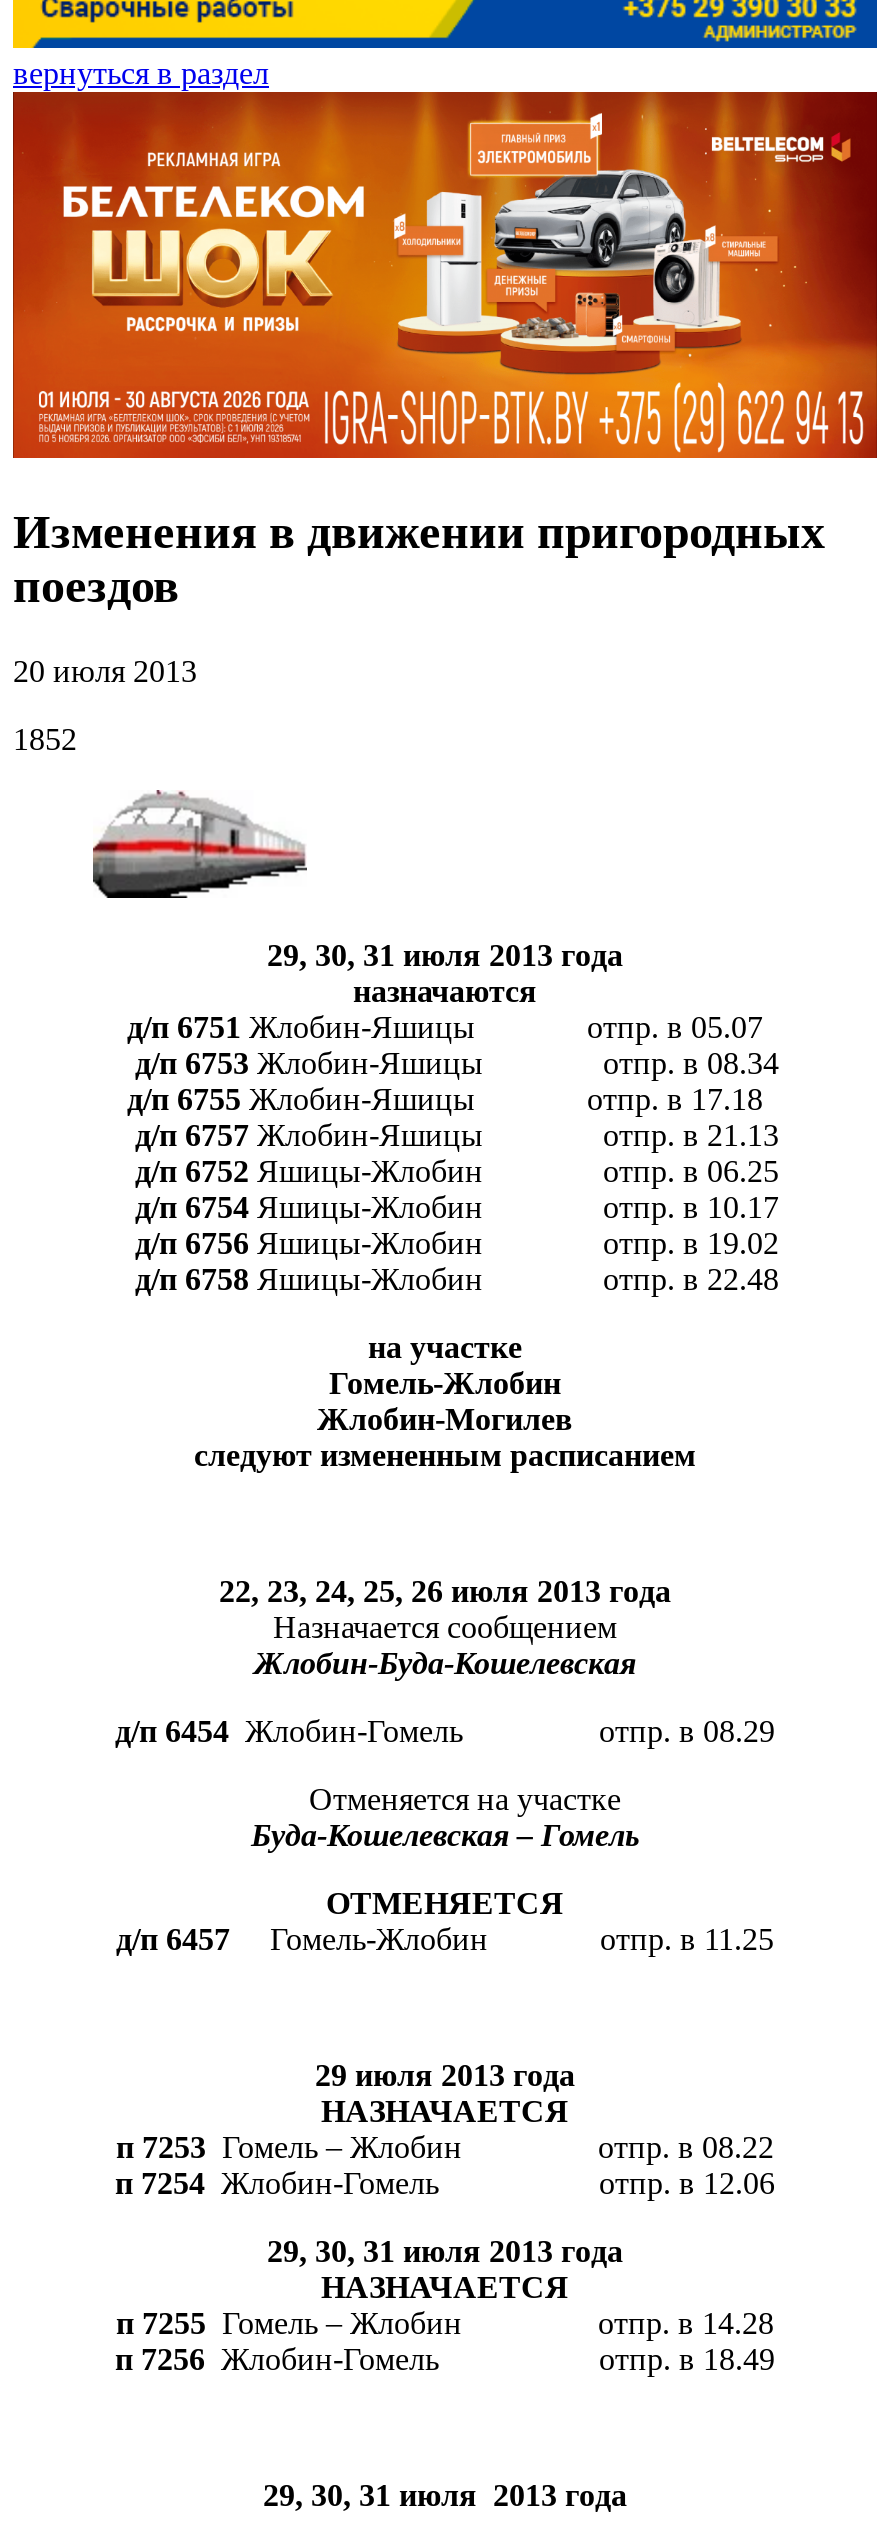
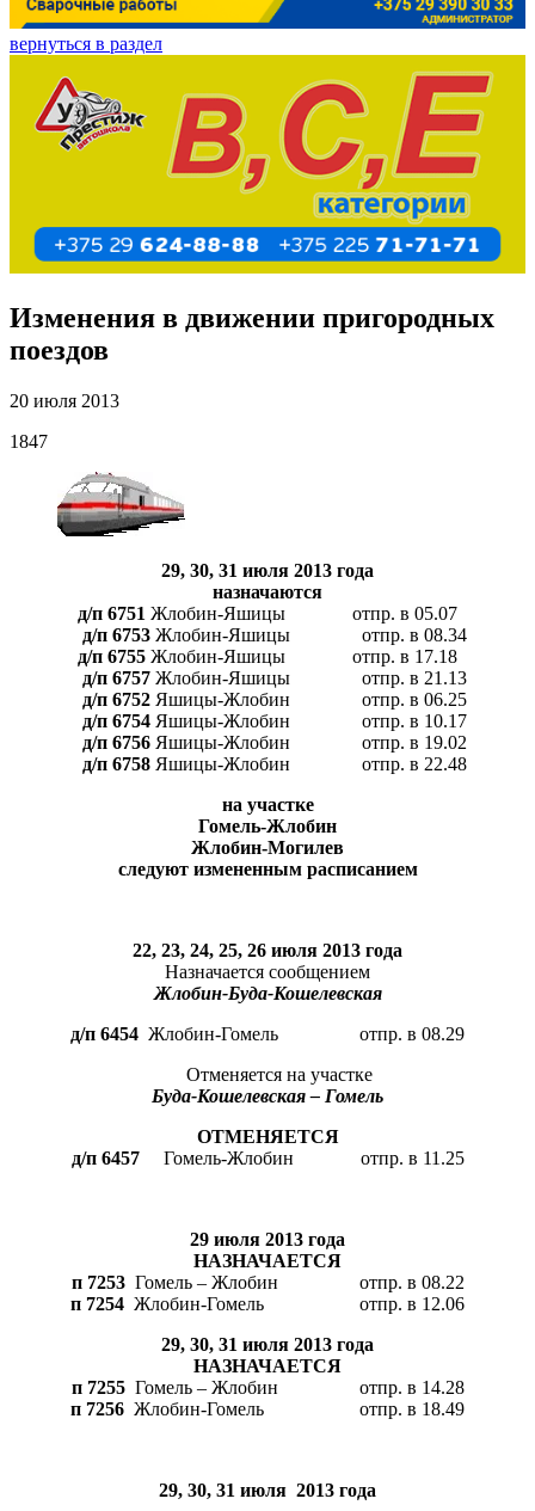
- [image]
+ [image]

- 1852
+ 1847
